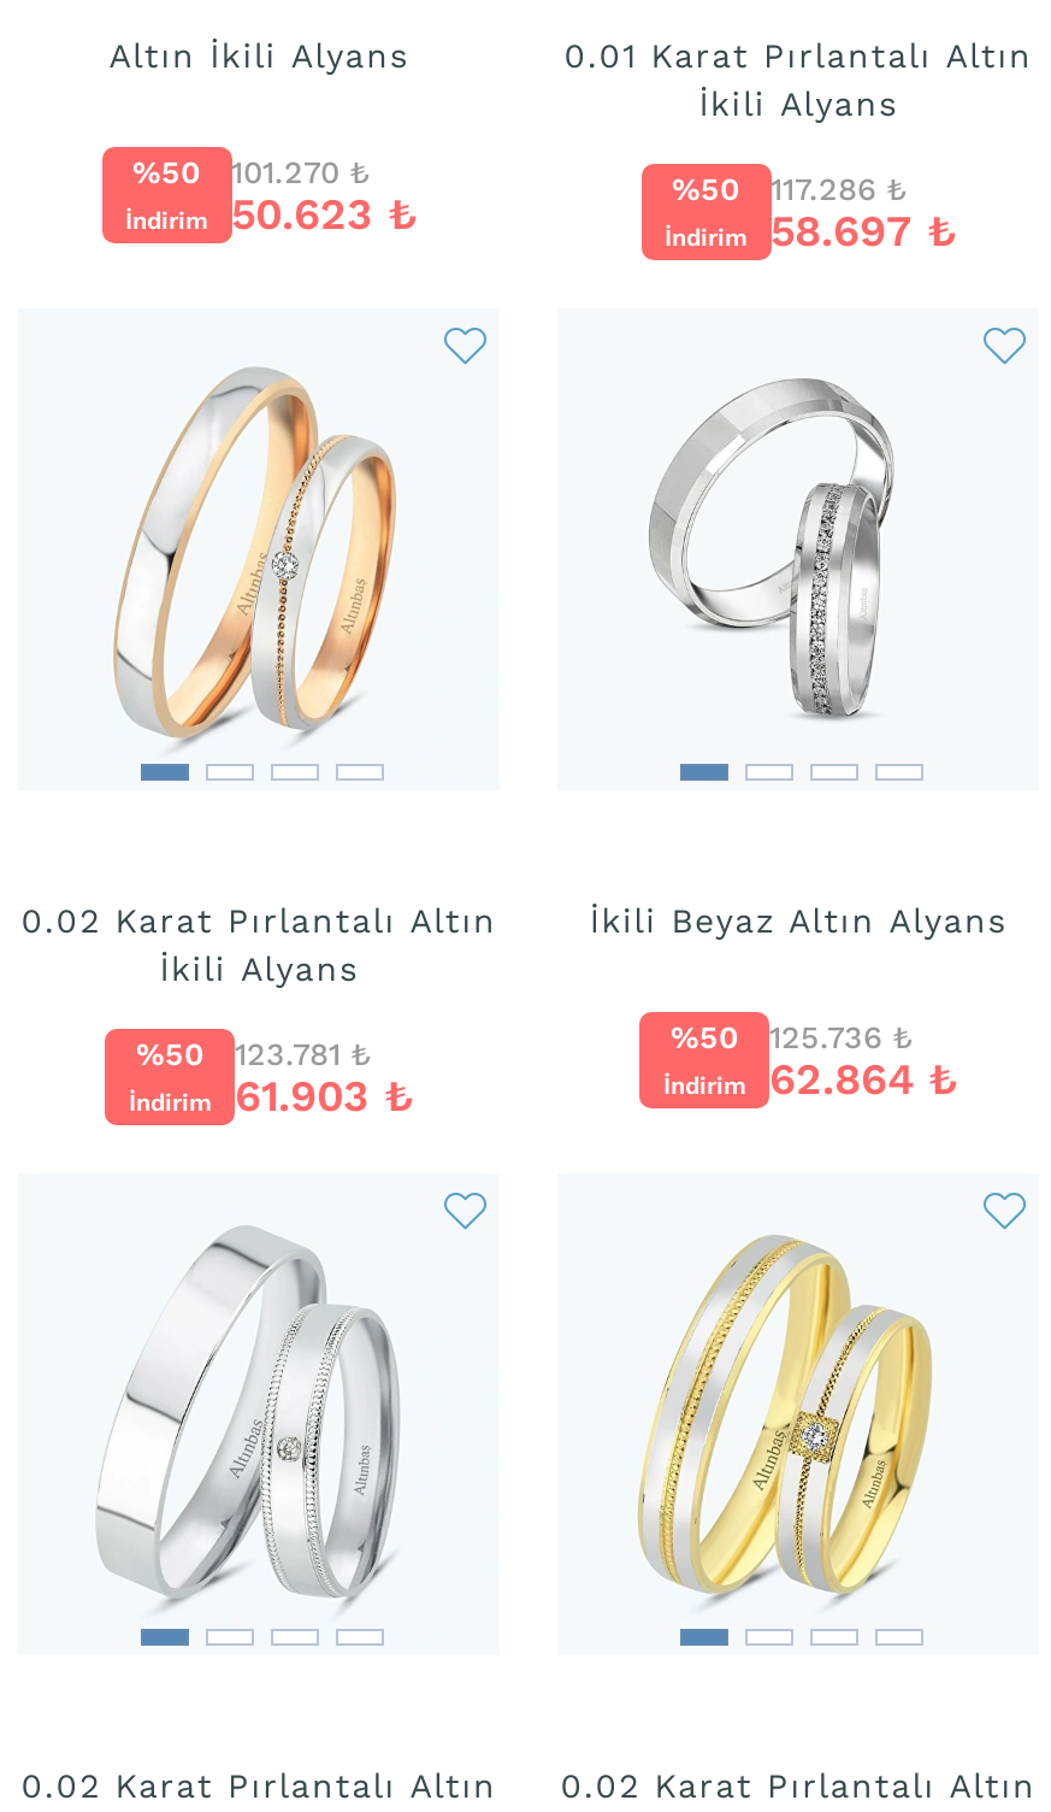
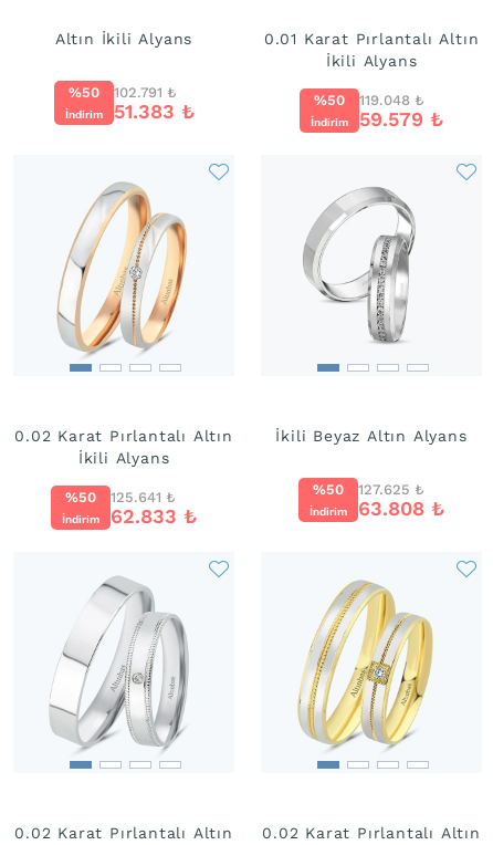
- %50 101.270 ₺
+ %50 102.791 ₺

- %50 117.286 ₺
+ %50 119.048 ₺

- İndirim 50.623 ₺
+ İndirim 51.383 ₺

- İndirim 58.697 ₺
+ İndirim 59.579 ₺

- %50 125.736 ₺
+ %50 127.625 ₺

- %50 123.781 ₺
+ %50 125.641 ₺

- İndirim 62.864 ₺
+ İndirim 63.808 ₺

- İndirim 61.903 ₺
+ İndirim 62.833 ₺
